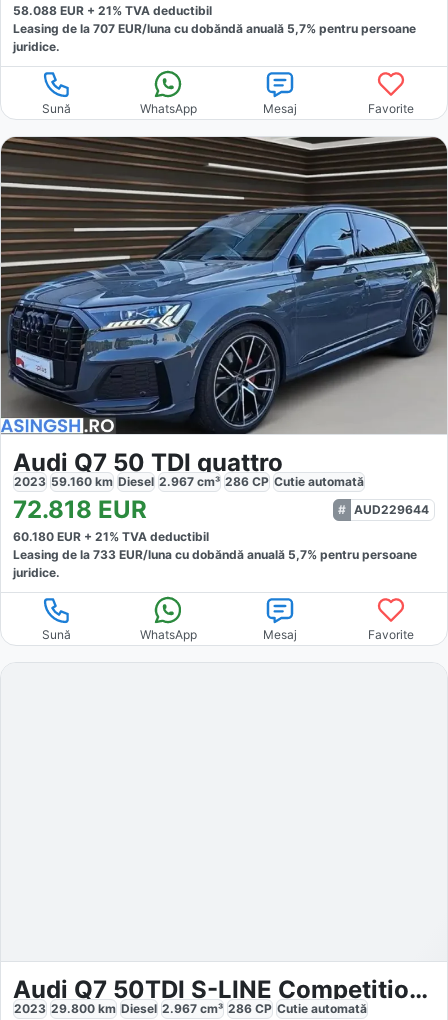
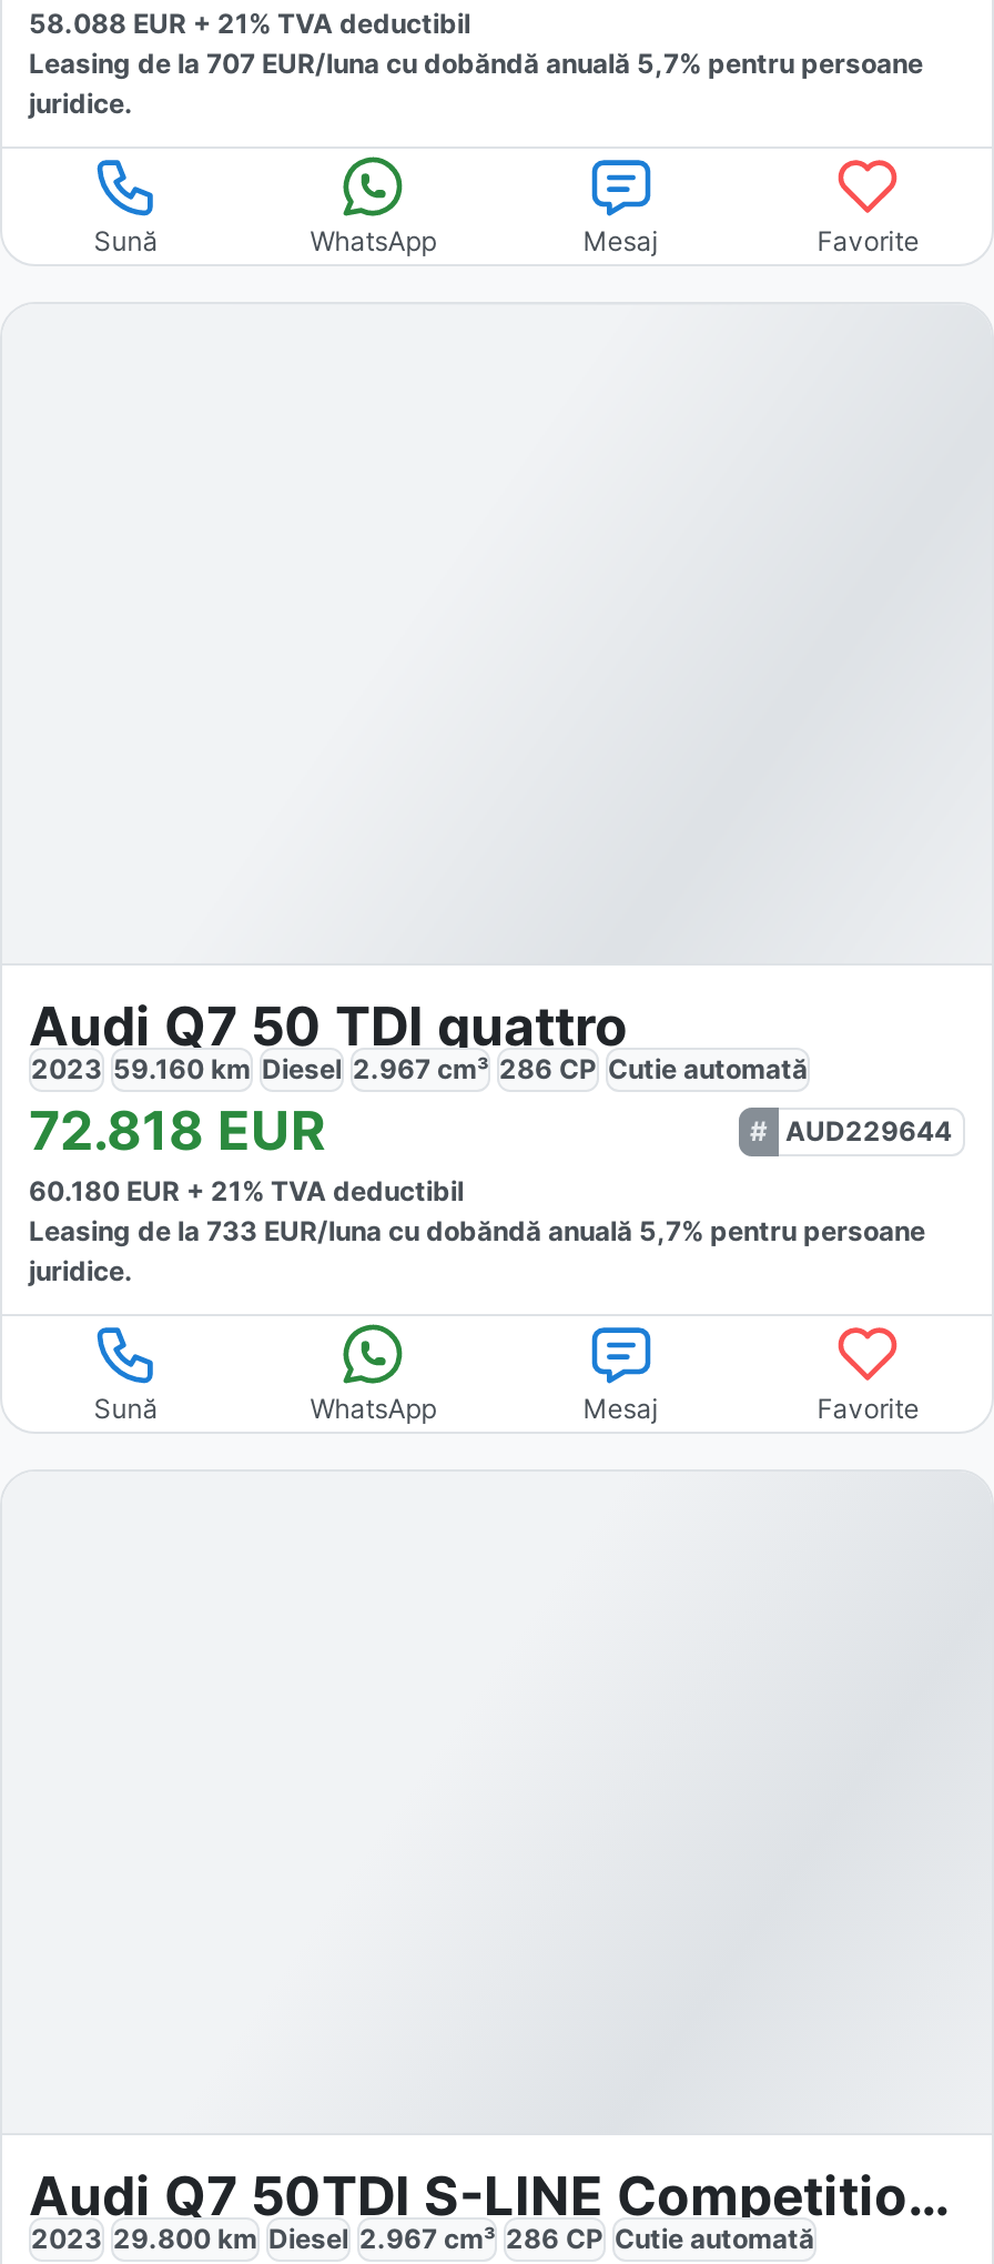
- [image]
